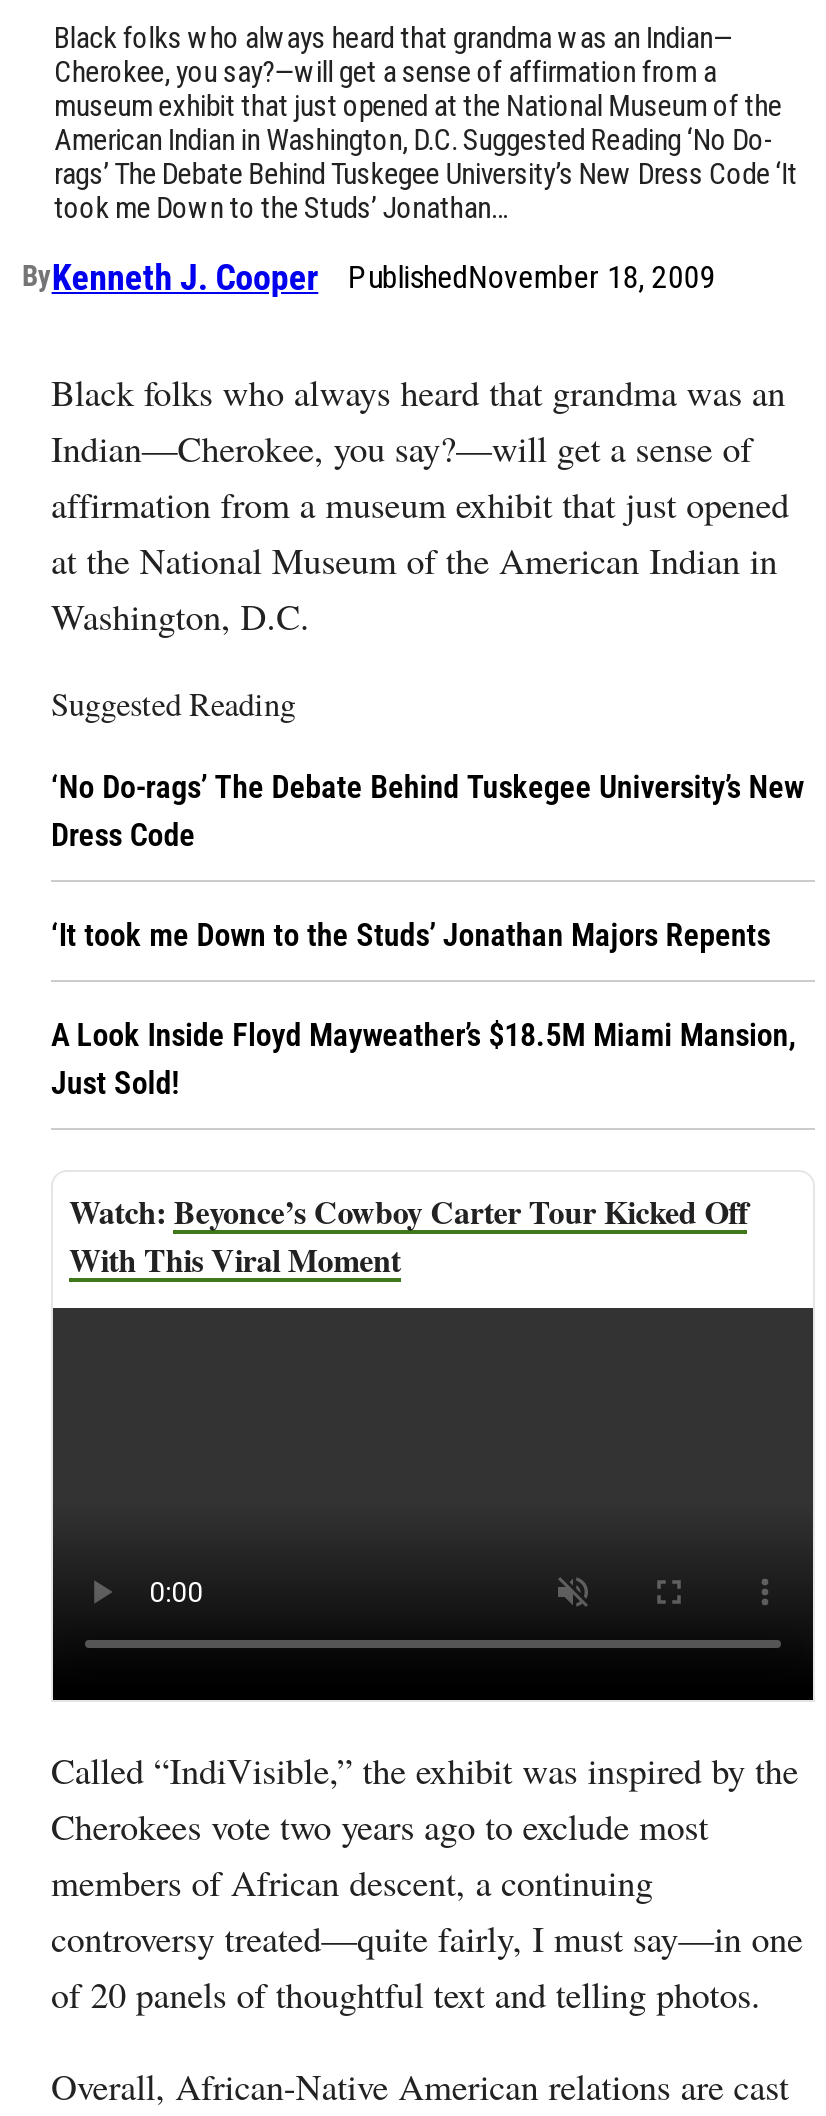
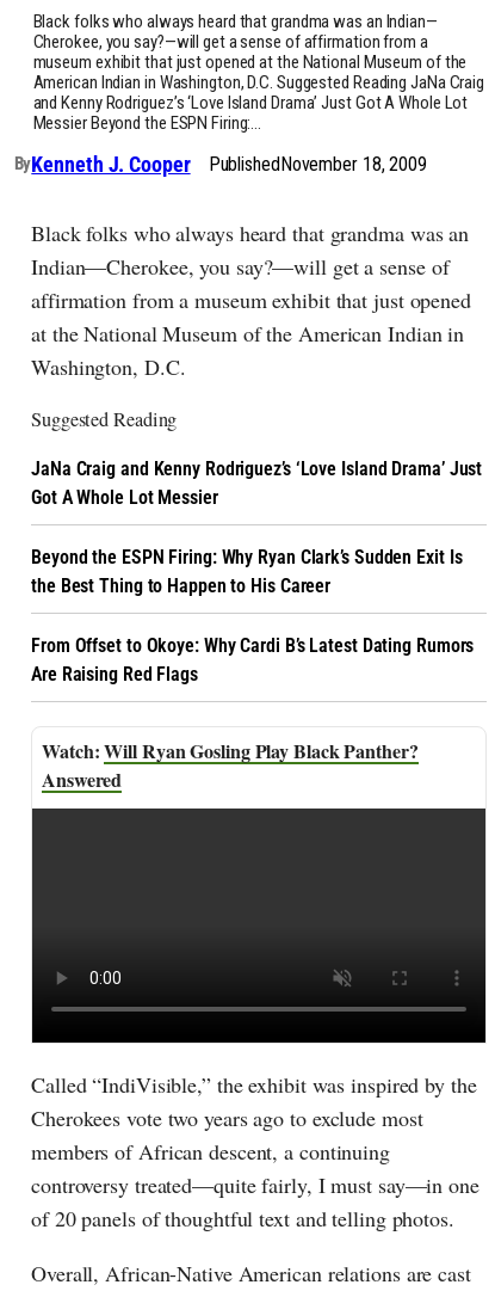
- American Indian in Washington, D.C. Suggested Reading ‘No Do-
- rags’ The Debate Behind Tuskegee University’s New Dress Code ‘It
- took me Down to the Studs’ Jonathan…
+ American Indian in Washington, D.C. Suggested Reading JaNa Craig
+ and Kenny Rodriguez’s ‘Love Island Drama’ Just Got A Whole Lot
+ Messier Beyond the ESPN Firing:…

- ‘No Do-rags’ The Debate Behind Tuskegee University’s New
- Dress Code
+ JaNa Craig and Kenny Rodriguez’s ‘Love Island Drama’ Just
+ Got A Whole Lot Messier

- ‘It took me Down to the Studs’ Jonathan Majors Repents
+ Beyond the ESPN Firing: Why Ryan Clark’s Sudden Exit Is
+ the Best Thing to Happen to His Career

- A Look Inside Floyd Mayweather’s $18.5M Miami Mansion,
- Just Sold!
+ From Offset to Okoye: Why Cardi B’s Latest Dating Rumors
+ Are Raising Red Flags

- Beyonce’s Cowboy Carter Tour Kicked Off
- With This Viral Moment
+ Will Ryan Gosling Play Black Panther?
+ Answered
